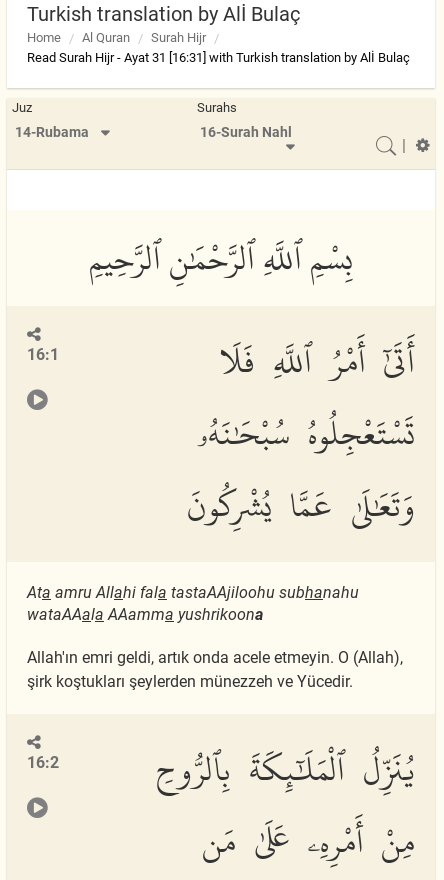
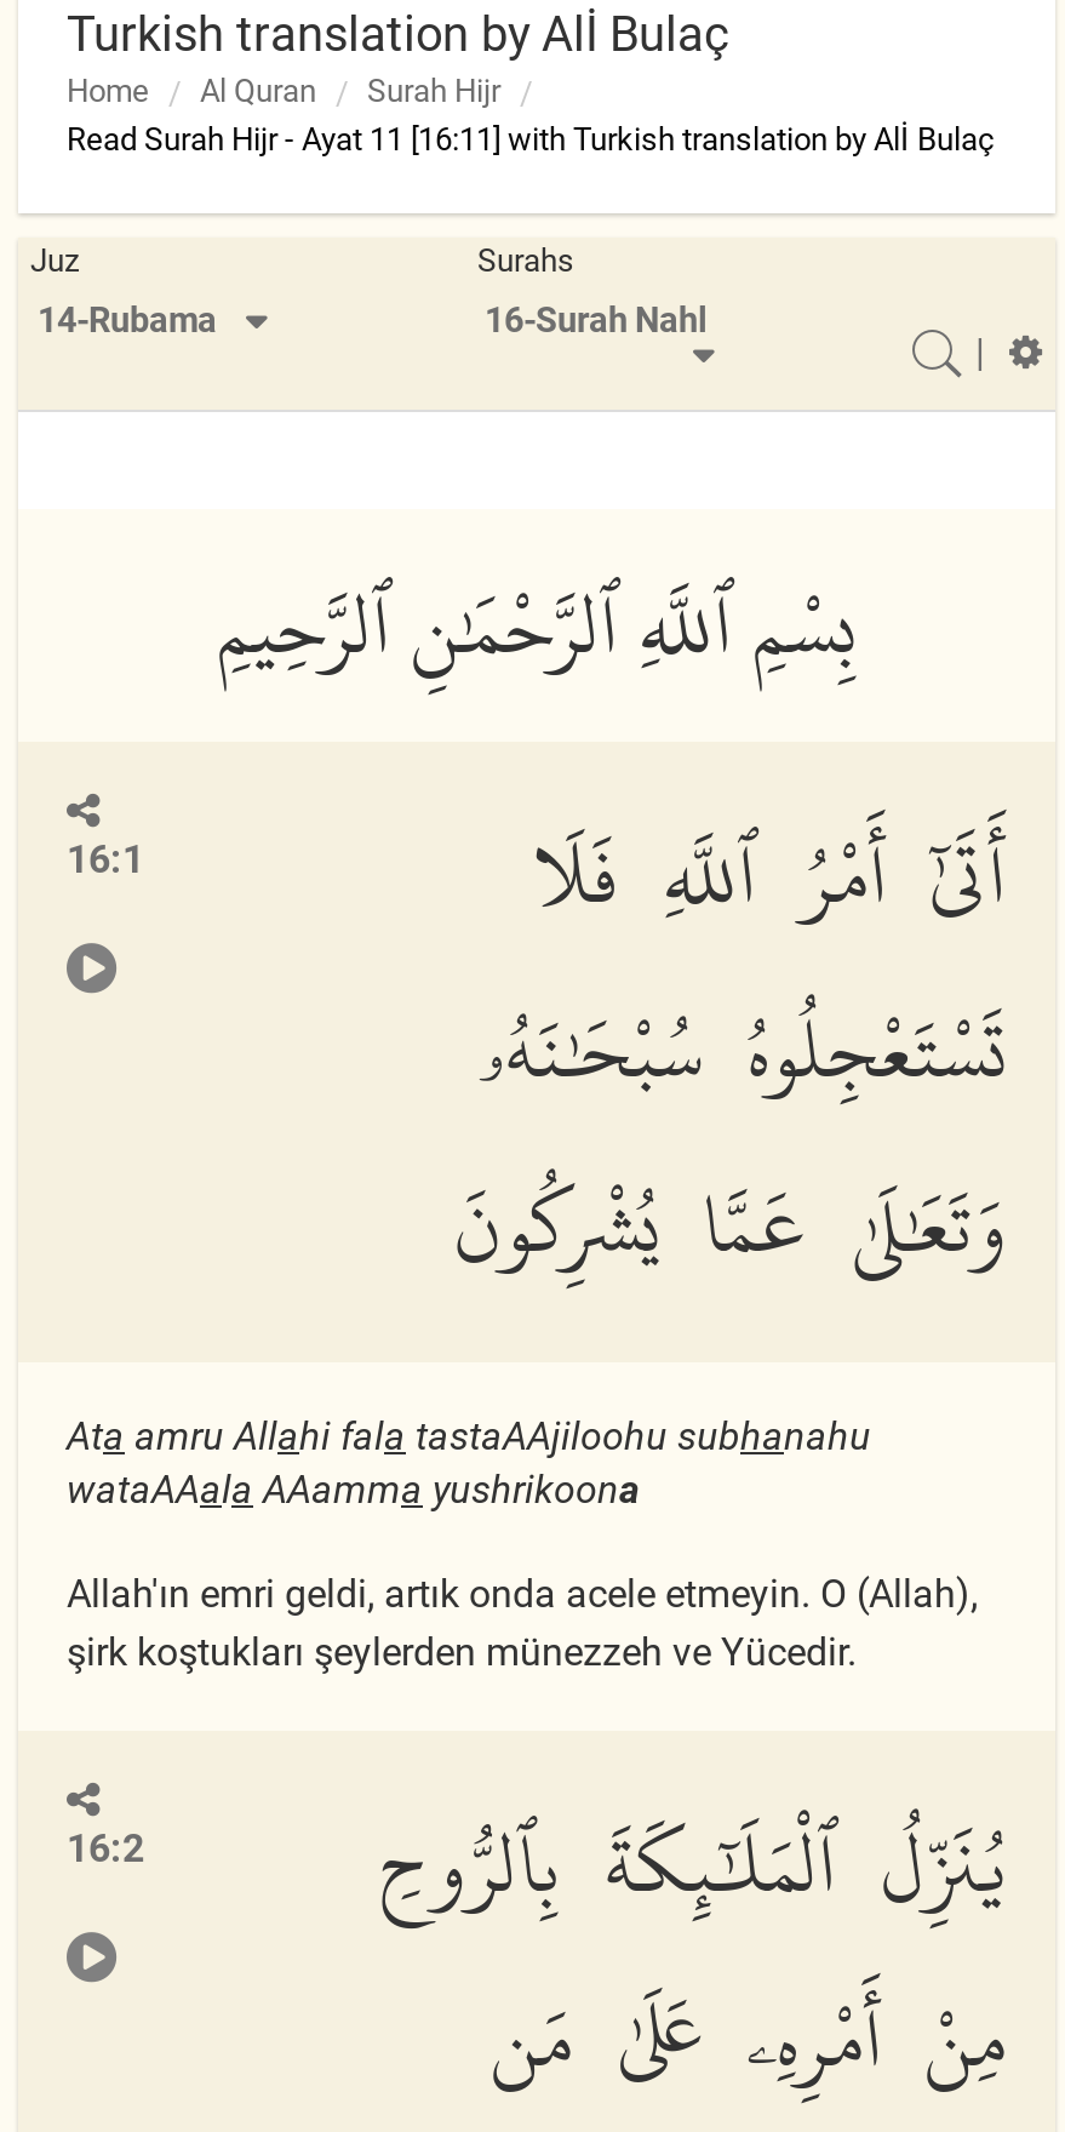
- Read Surah Hijr - Ayat 31 [16:31] with Turkish translation by Alİ Bulaç
+ Read Surah Hijr - Ayat 11 [16:11] with Turkish translation by Alİ Bulaç
